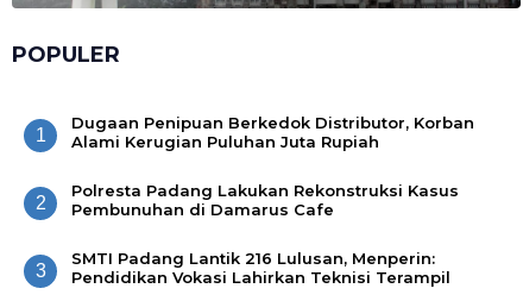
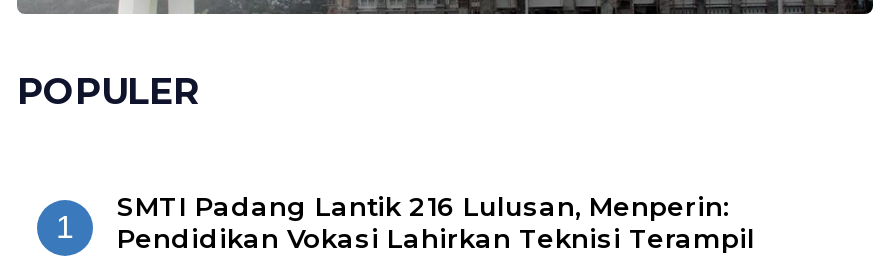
- Dugaan Penipuan Berkedok Distributor, Korban
- Alami Kerugian Puluhan Juta Rupiah
- 2

- Polresta Padang Lakukan Rekonstruksi Kasus
- Pembunuhan di Damarus Cafe
- 3
